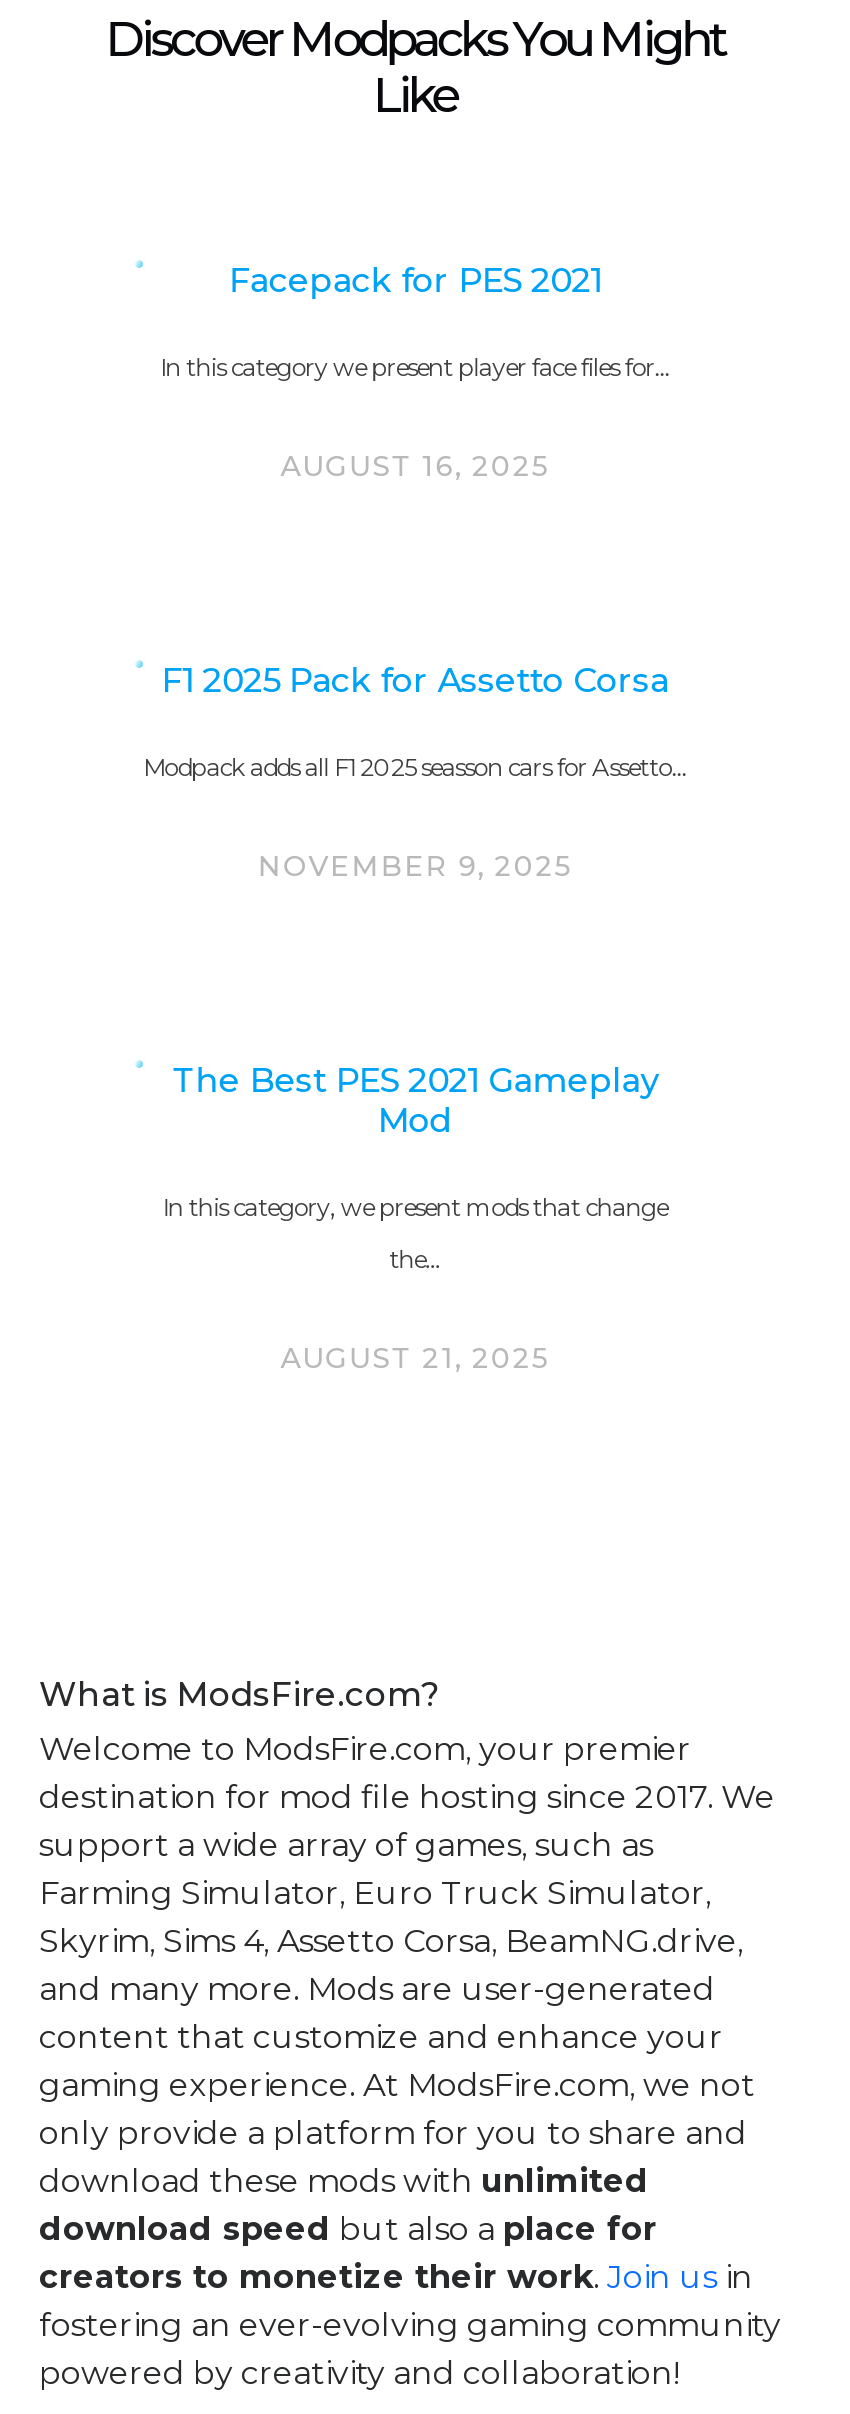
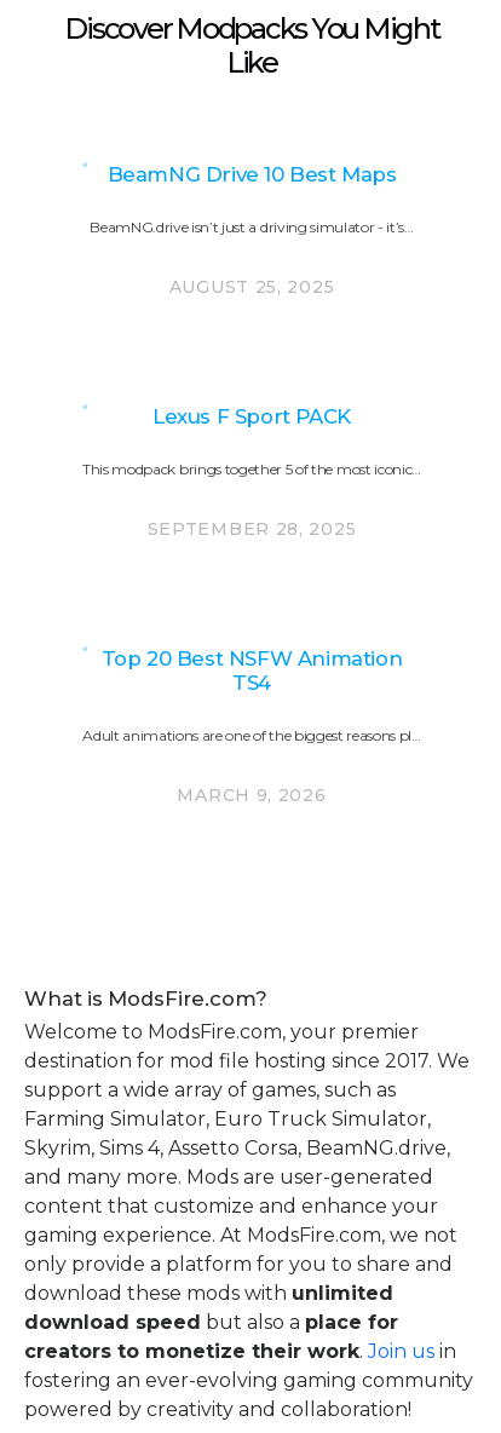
- Facepack for PES 2021
- In this category we present player face files for…
- AUGUST 16, 2025
+ BeamNG Drive 10 Best Maps
+ BeamNG.drive isn’t just a driving simulator - it’s…
+ AUGUST 25, 2025

- F1 2025 Pack for Assetto Corsa
- Modpack adds all F1 2025 seasson cars for Assetto…
- NOVEMBER 9, 2025
+ Lexus F Sport PACK
+ This modpack brings together 5 of the most iconic…
+ SEPTEMBER 28, 2025

- The Best PES 2021 Gameplay
- Mod
- In this category, we present mods that change
- the…
- AUGUST 21, 2025
+ Top 20 Best NSFW Animation
+ TS4
+ Adult animations are one of the biggest reasons pl…
+ MARCH 9, 2026
